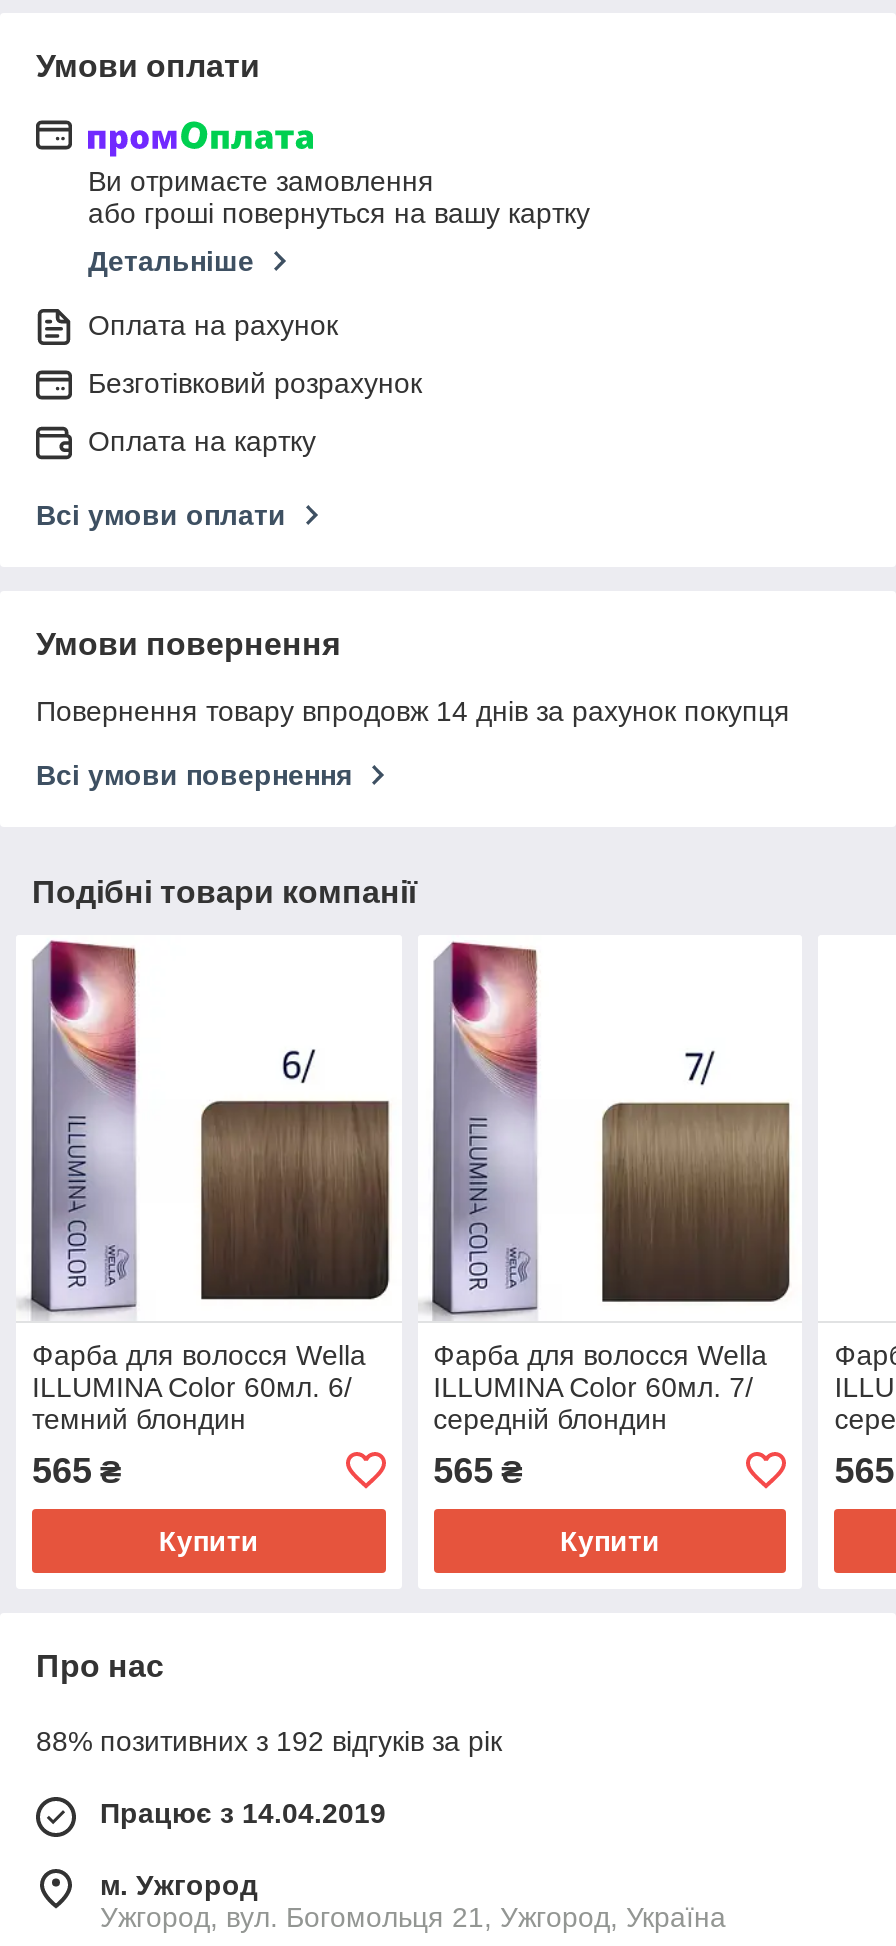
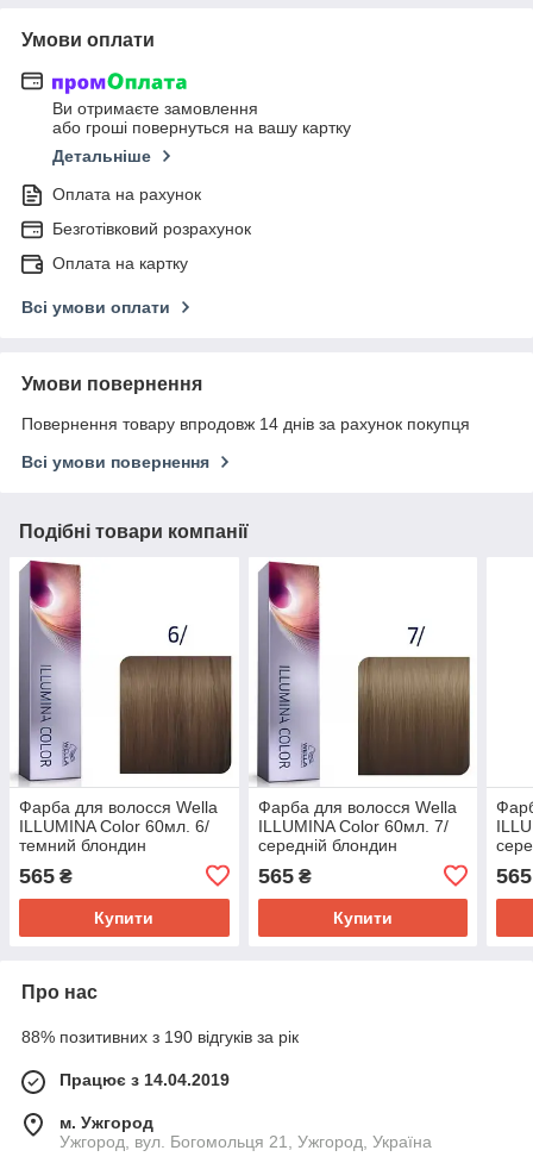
- 88% позитивних з 192 відгуків за рік
+ 88% позитивних з 190 відгуків за рік
